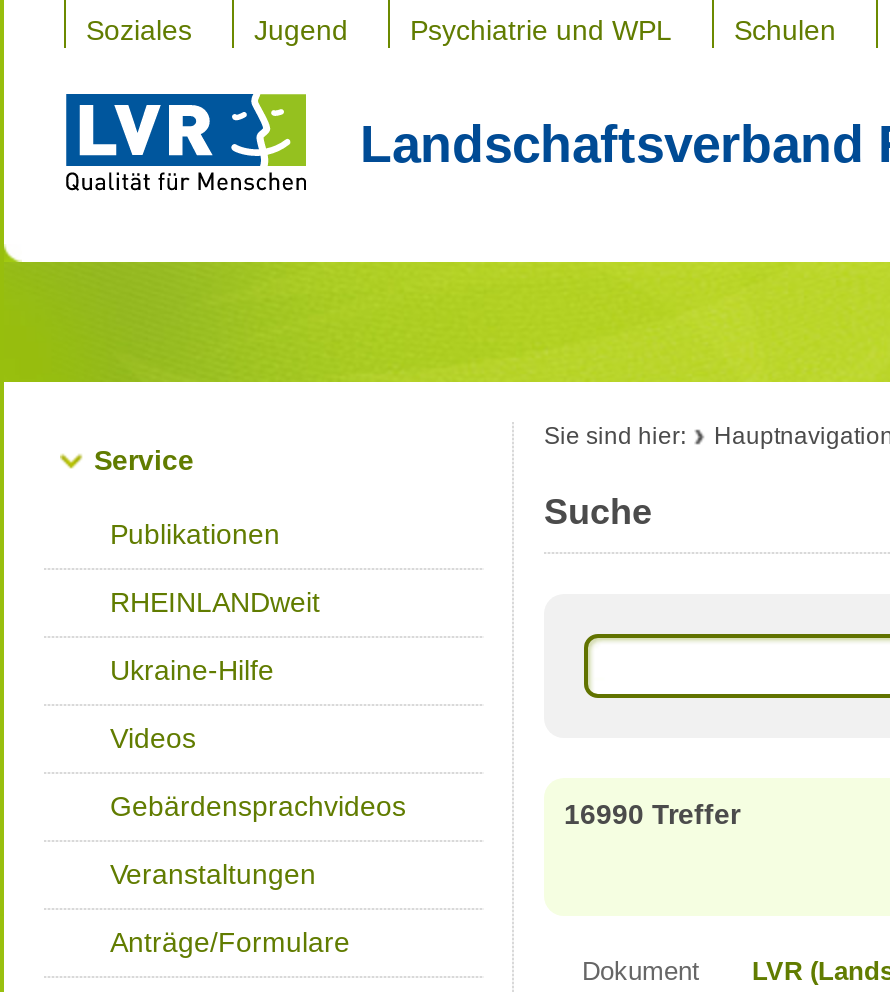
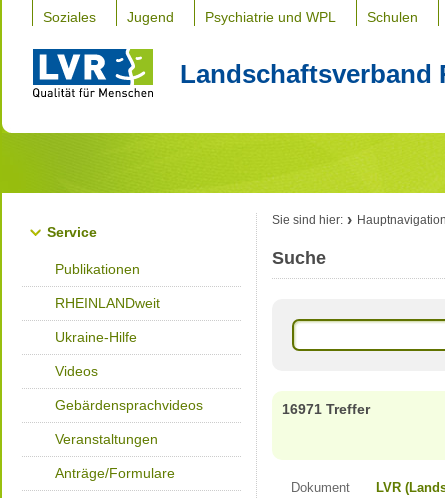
- 16990 Treffer
+ 16971 Treffer
